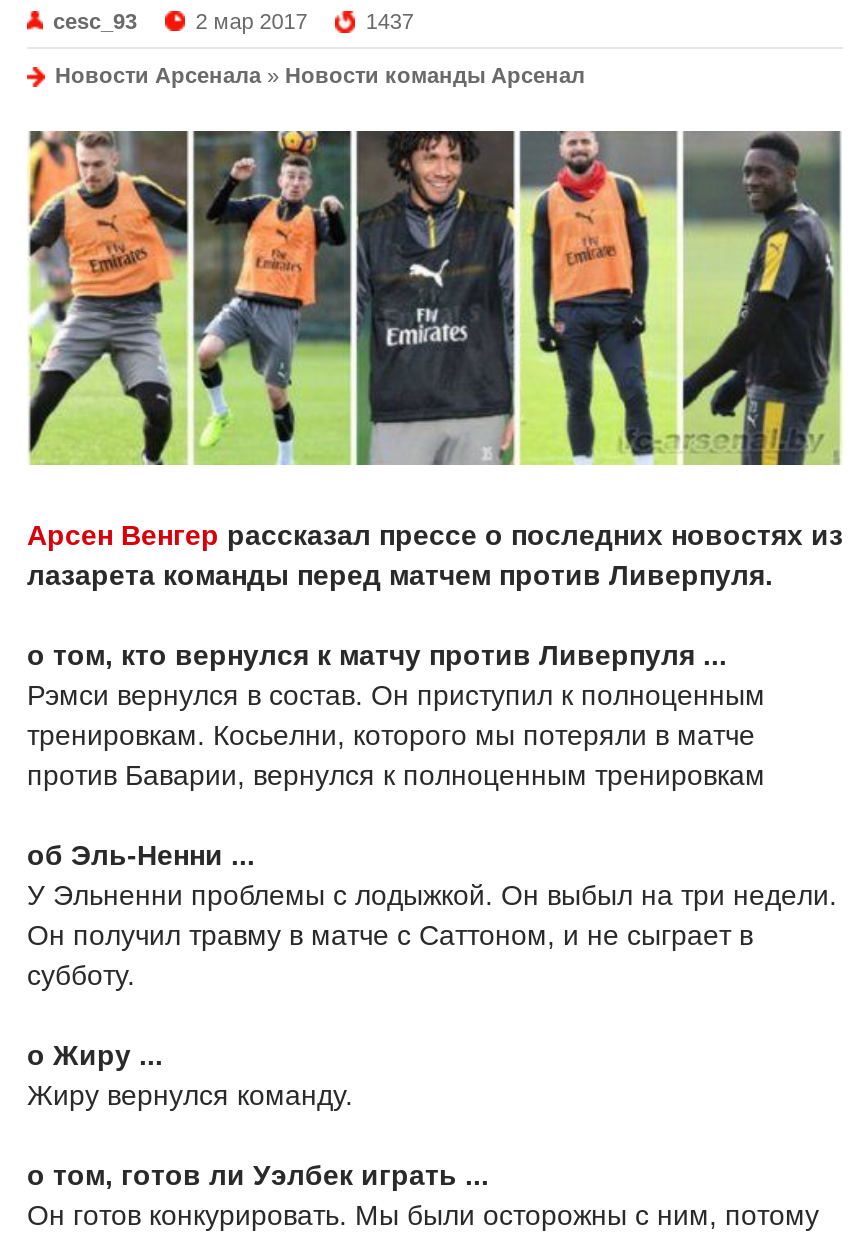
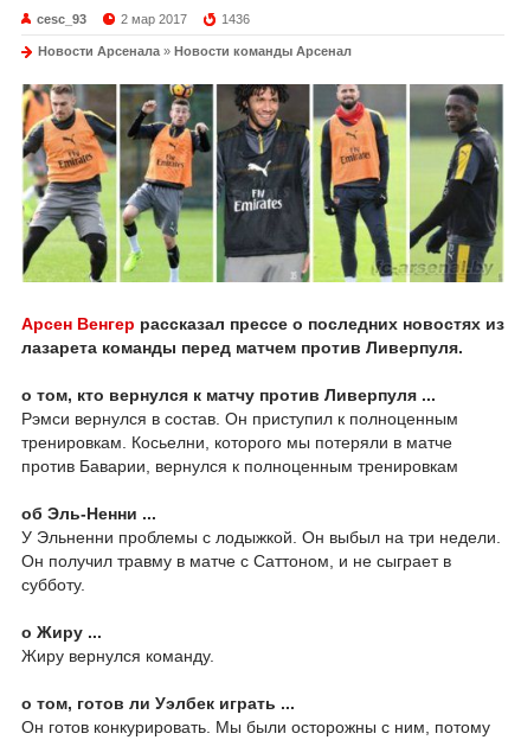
- 1437
+ 1436
